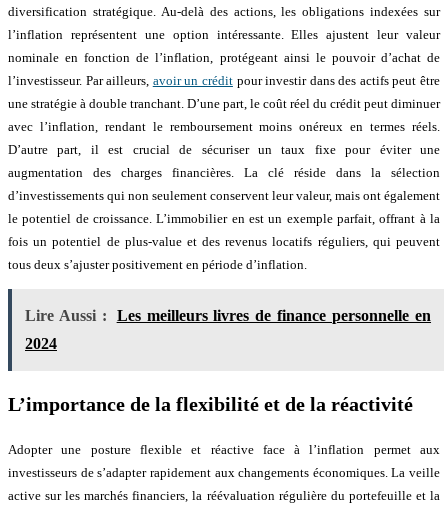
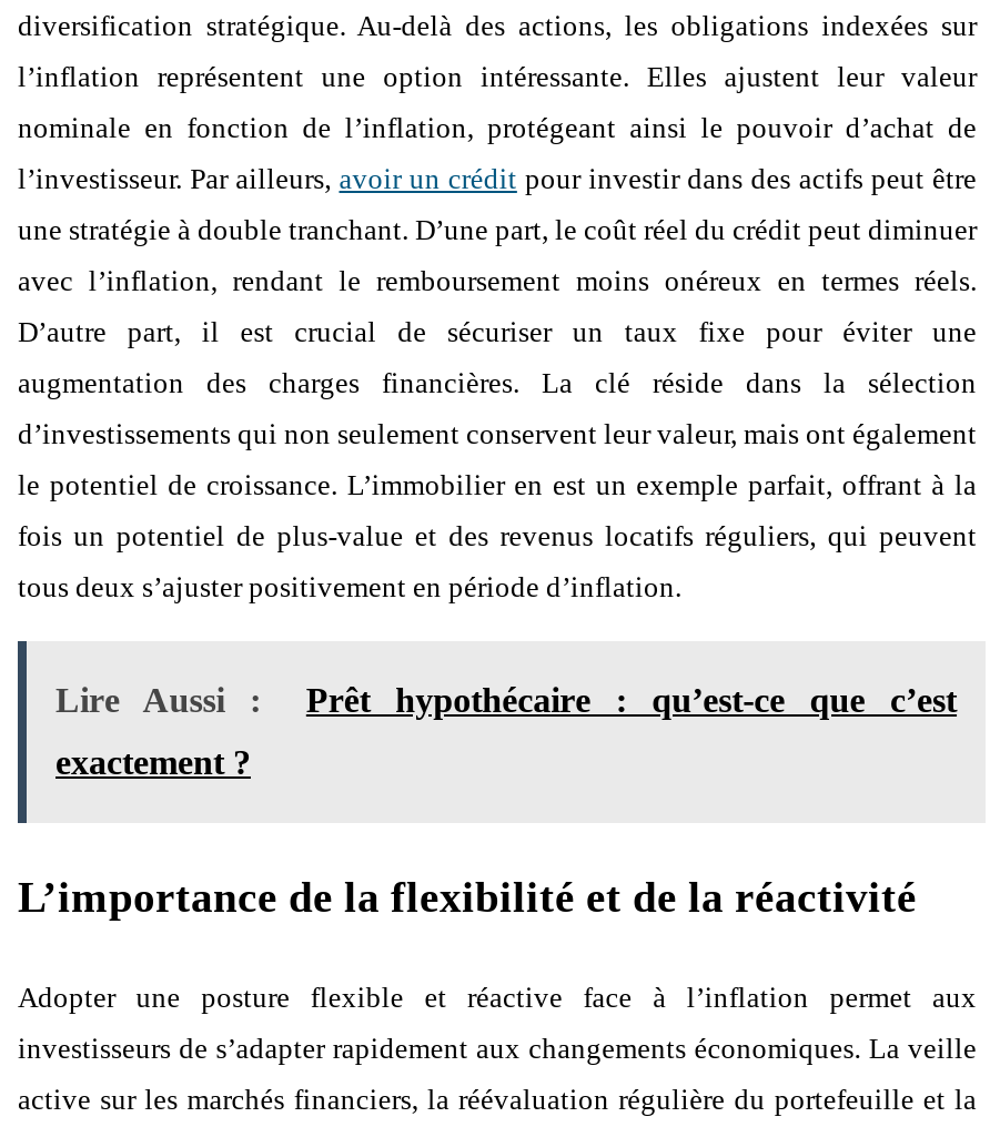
- Lire Aussi : Les meilleurs livres de finance personnelle en
+ Lire Aussi :
+ Prêt hypothécaire : qu’est-ce que c’est

- 2024
+ exactement ?
